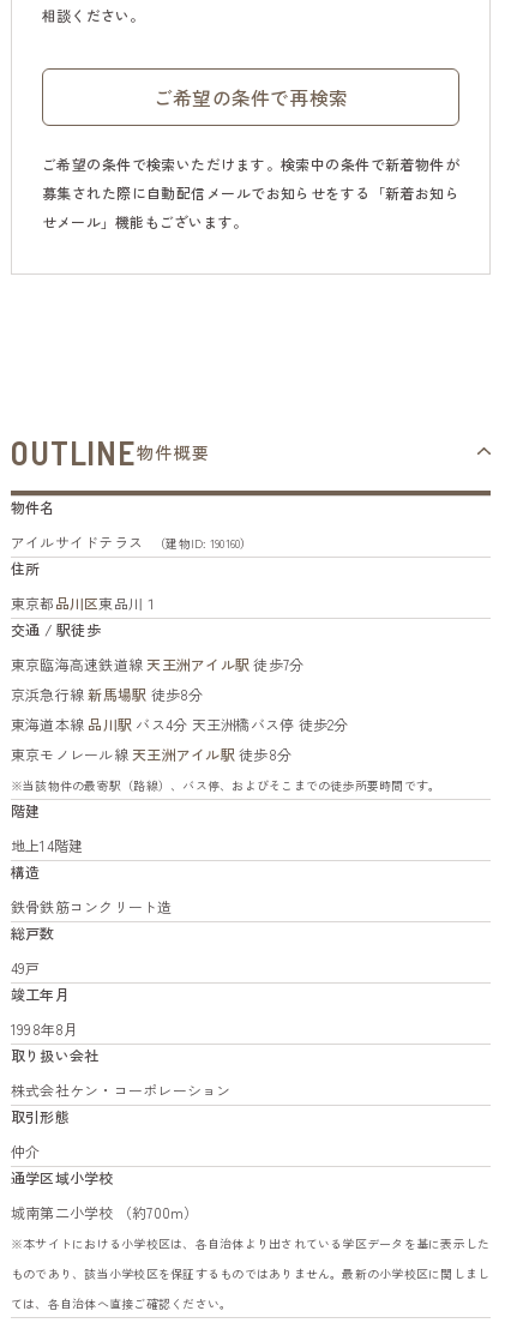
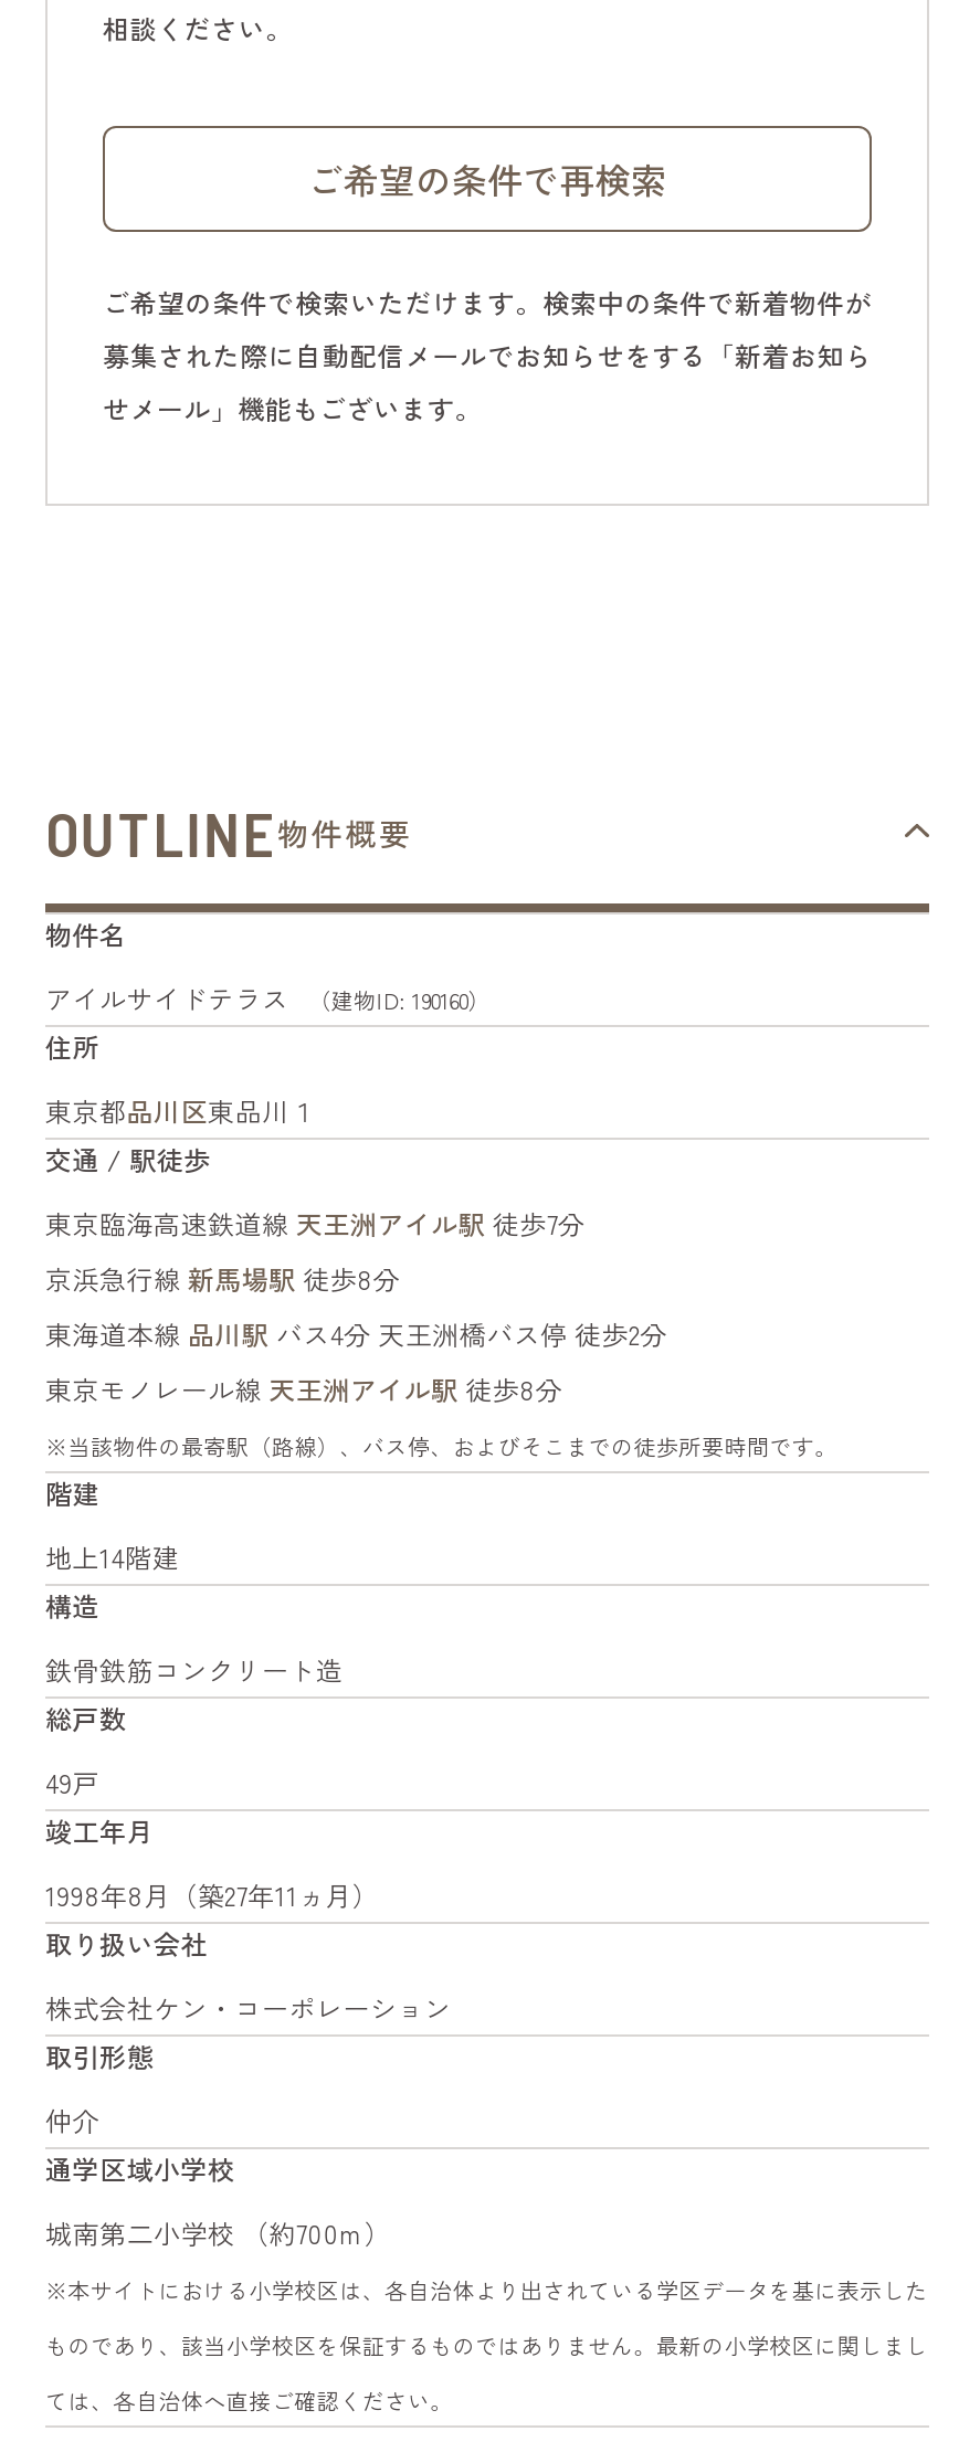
- 1998年8月
+ 1998年8月（築27年11ヵ月）
